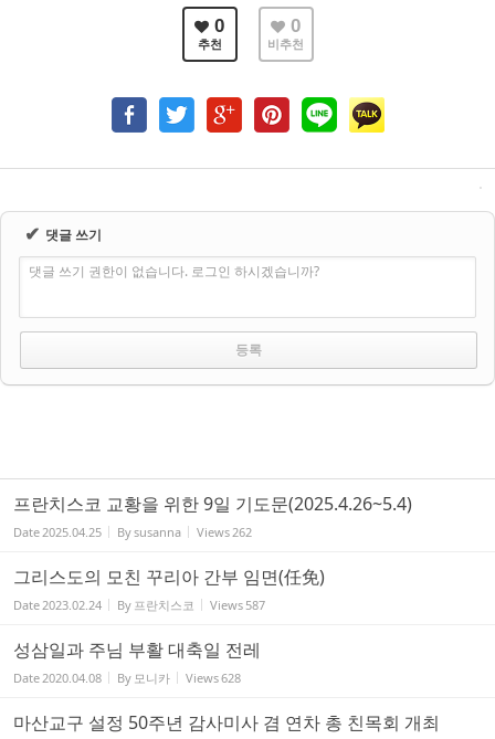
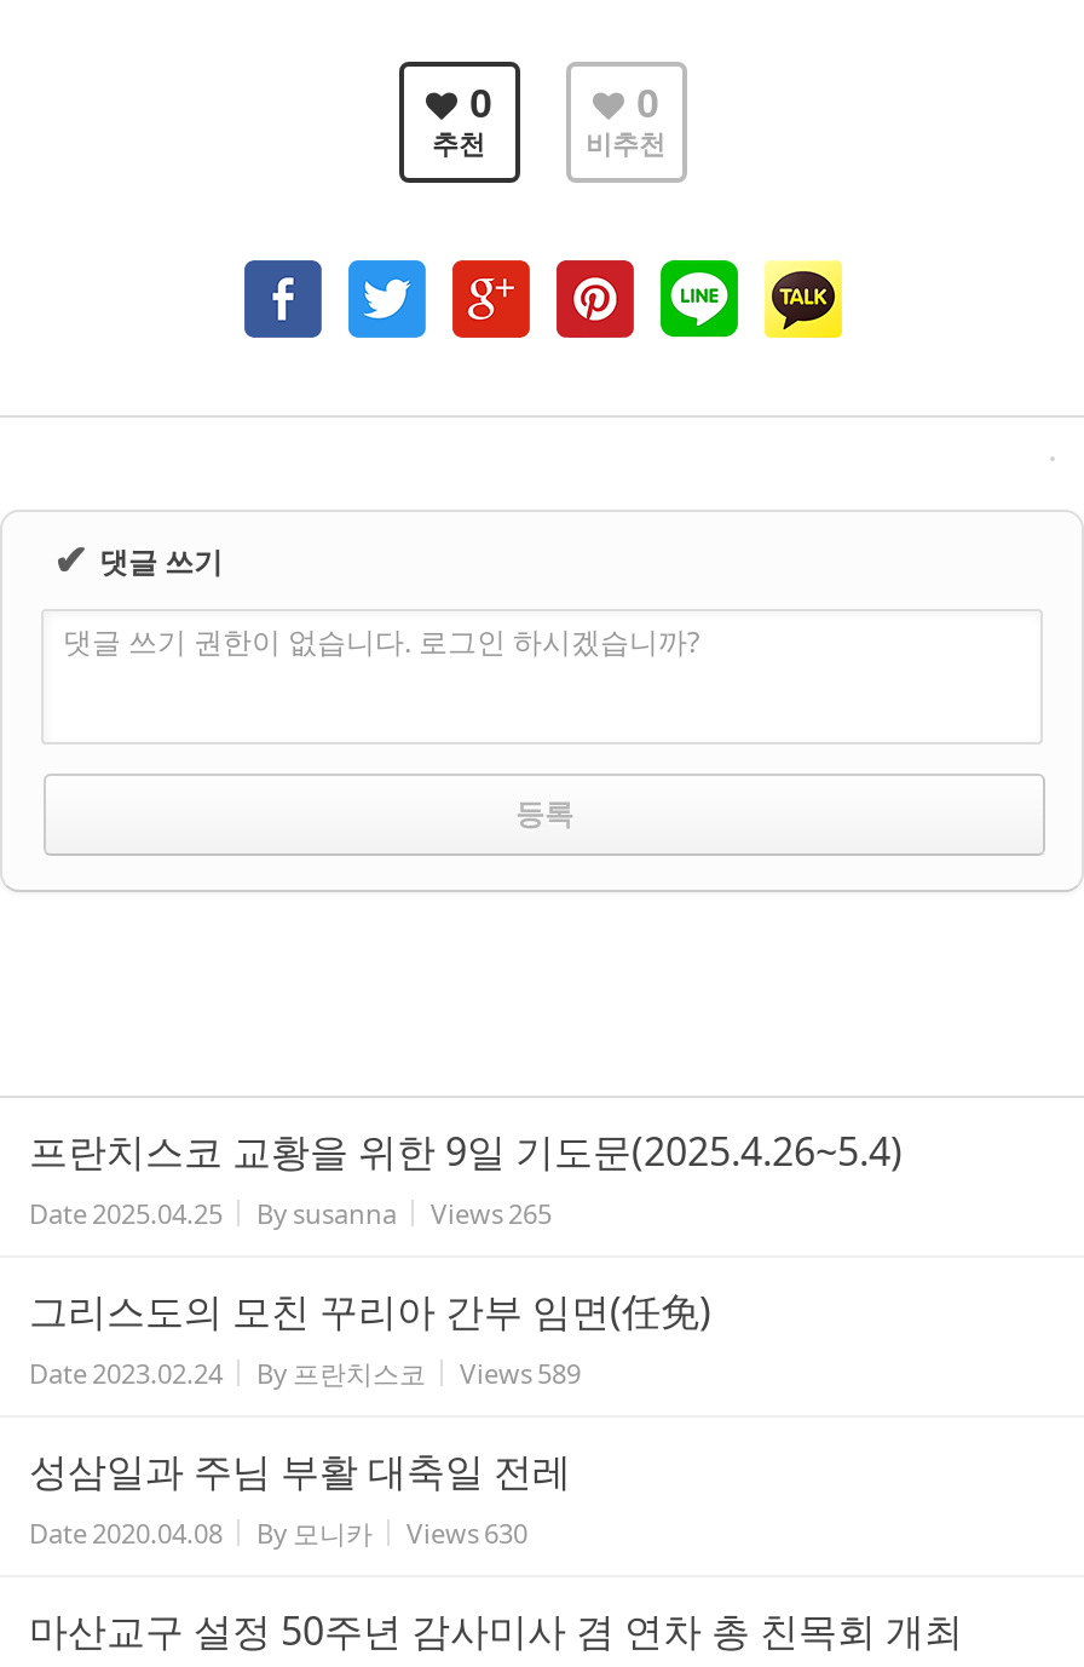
- Date 2025.04.25 By susanna Views 262
+ Date 2025.04.25 By susanna Views 265

- Date 2023.02.24 By 프란치스코 Views 587
+ Date 2023.02.24 By 프란치스코 Views 589

- Date 2020.04.08 By 모니카 Views 628
+ Date 2020.04.08 By 모니카 Views 630
